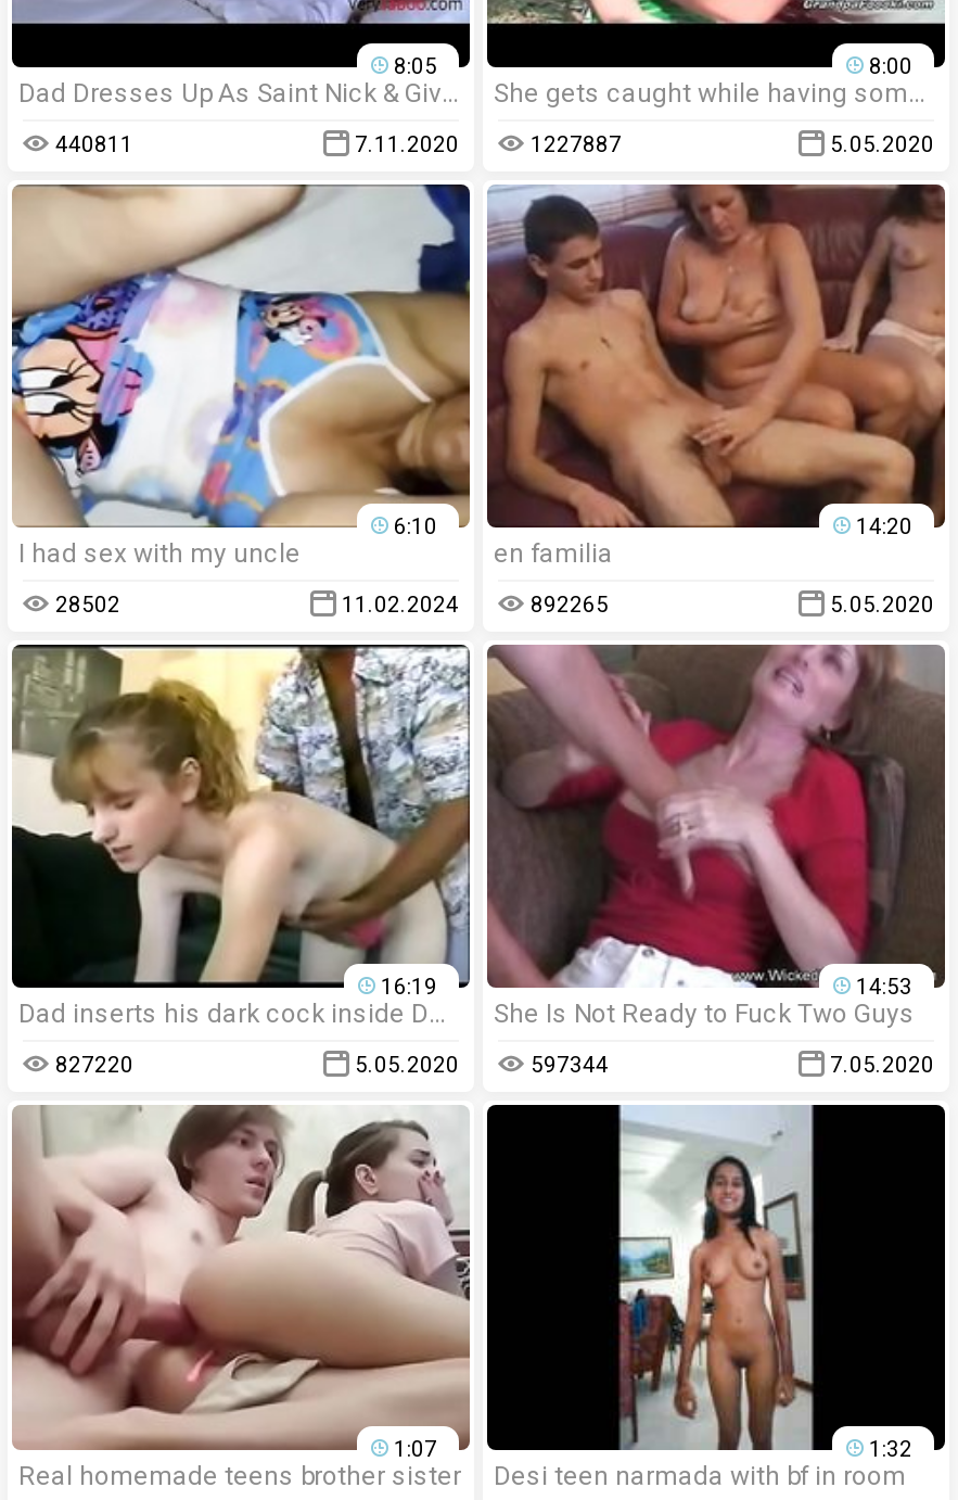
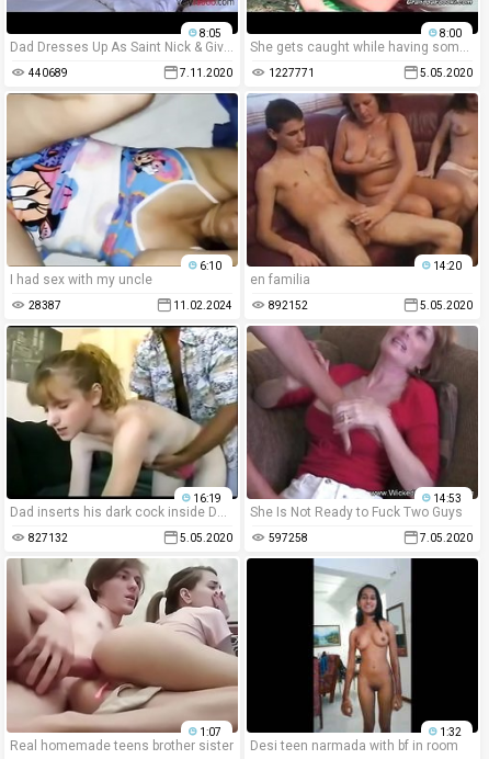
- 440811
+ 440689

- 1227887
+ 1227771

- 28502
+ 28387

- 892265
+ 892152

- 827220
+ 827132

- 597344
+ 597258
